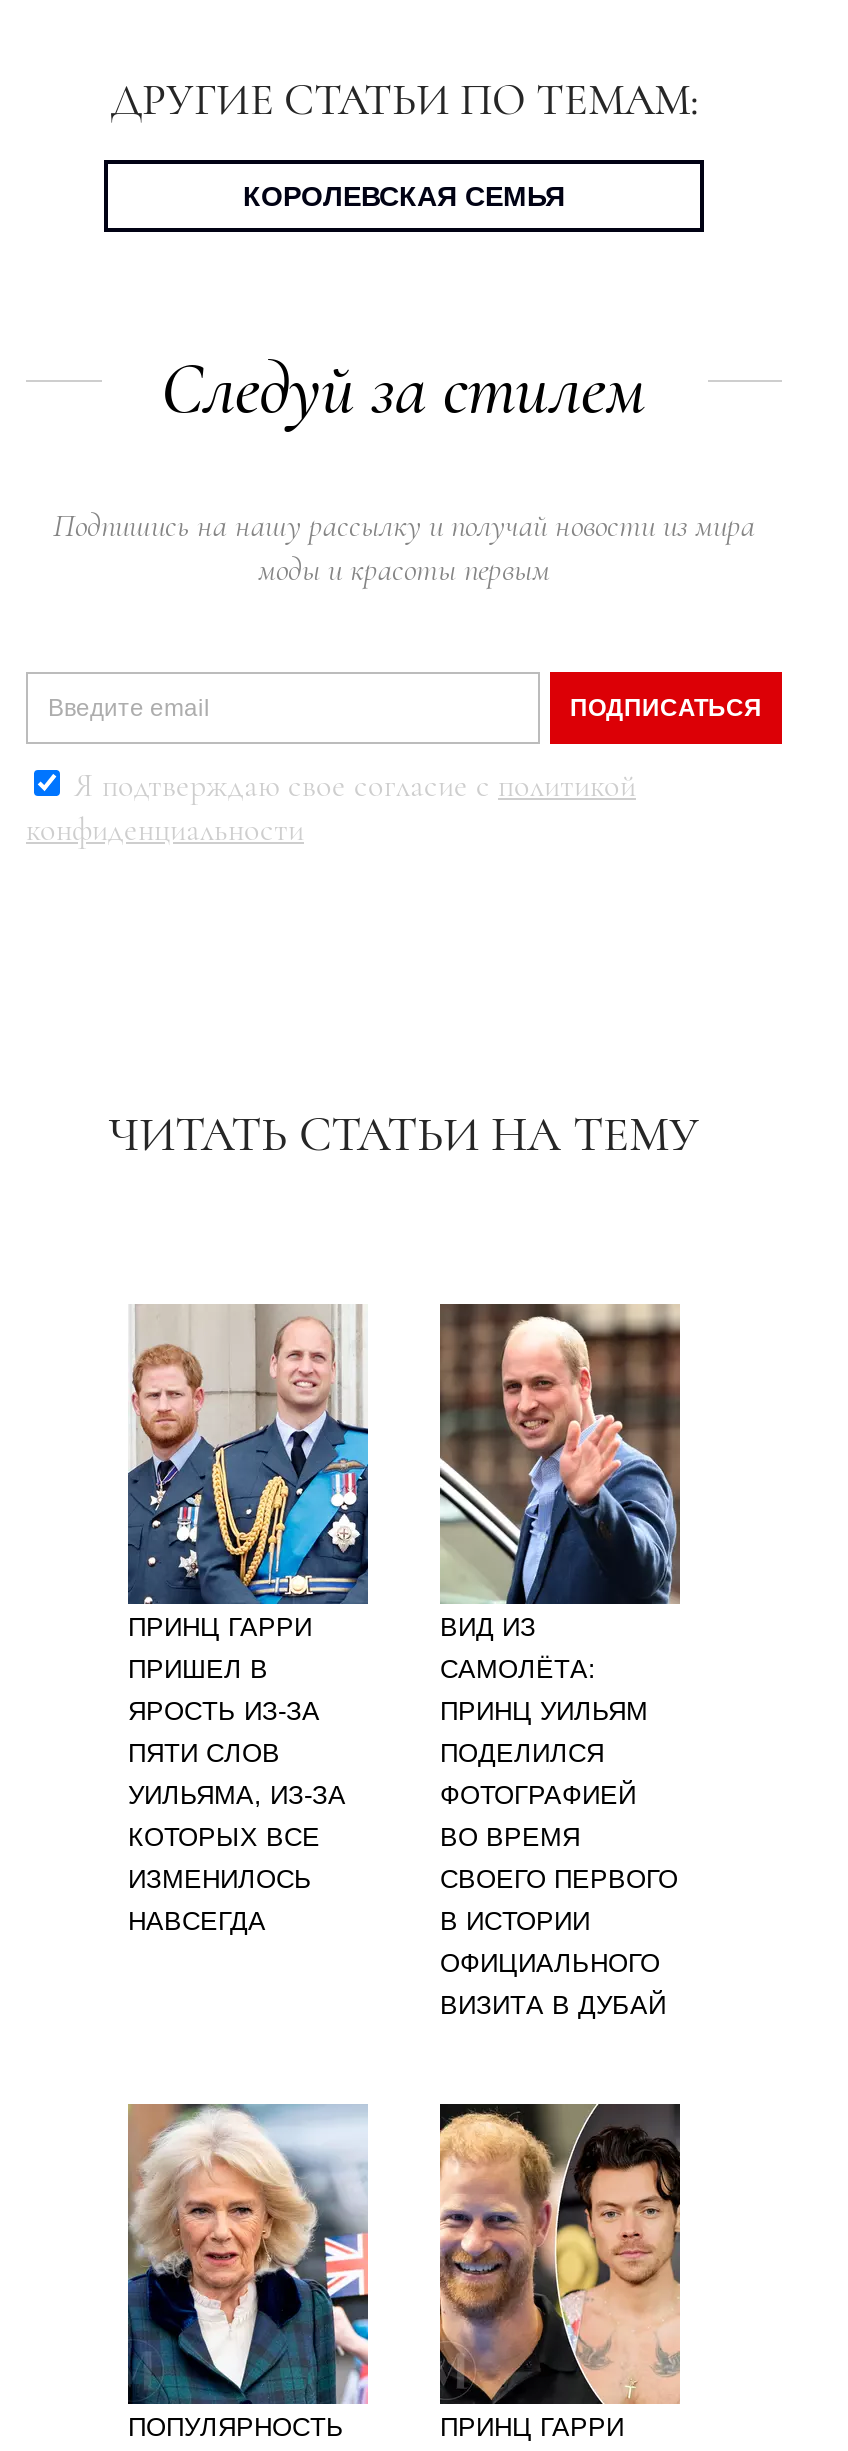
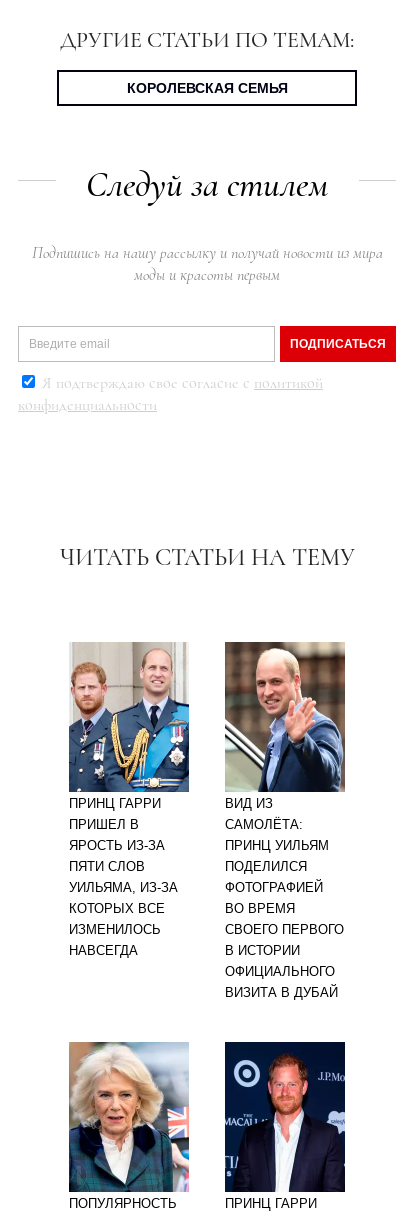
- [image]
+ [image]
